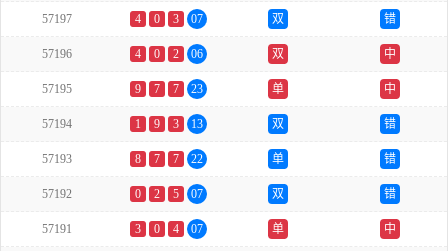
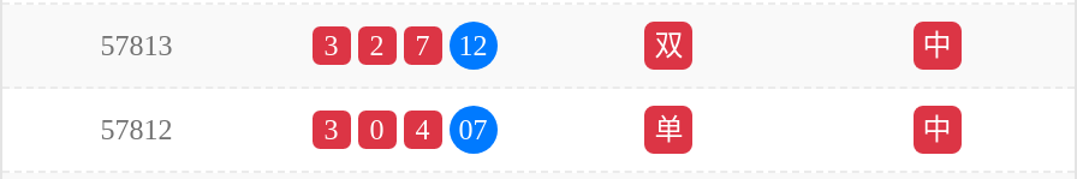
- 57197
- 4
- 0
+ 57813

- 07
- 双
- 错
- 57196
- 4
- 0

- 06
+ 7
+ 12

- 57195
- 9
- 7
- 7
- 23
- 单
- 中
- 57194
- 1
- 9
- 3
- 13
- 双
- 错
- 57193
- 8
- 7
- 7
- 22
- 单
- 错
- 57192
- 0
- 2
- 5
- 07
- 双
- 错
- 57191
+ 57812
